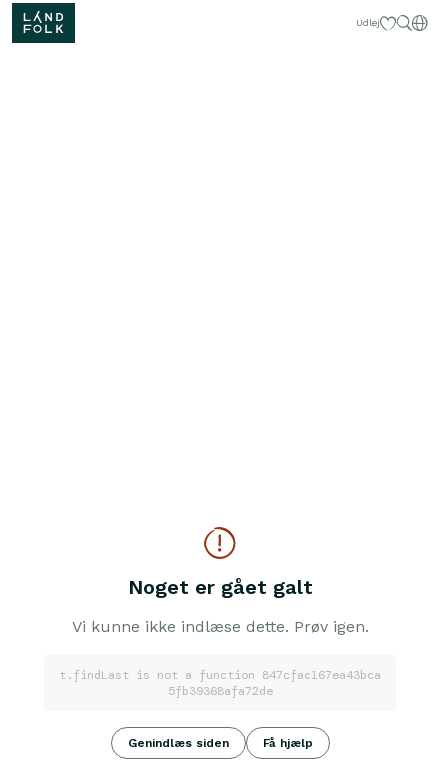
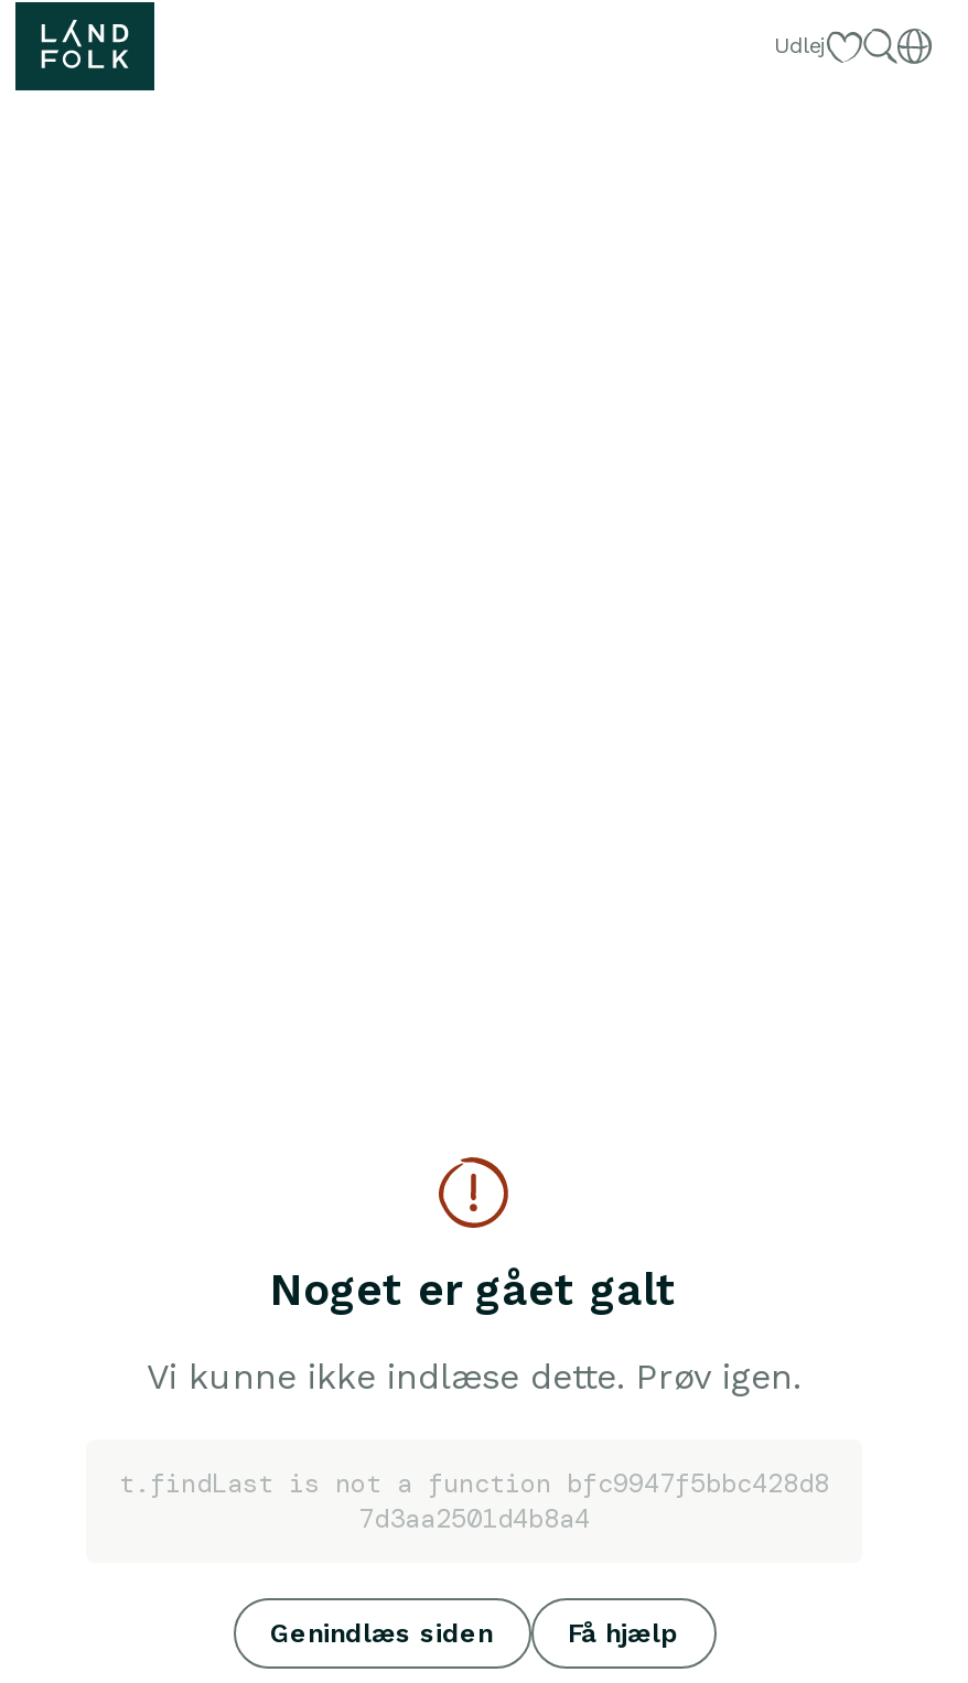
- t.findLast is not a function 847cfac167ea43bca
- 5fb39368afa72de
+ t.findLast is not a function bfc9947f5bbc428d8
+ 7d3aa2501d4b8a4
